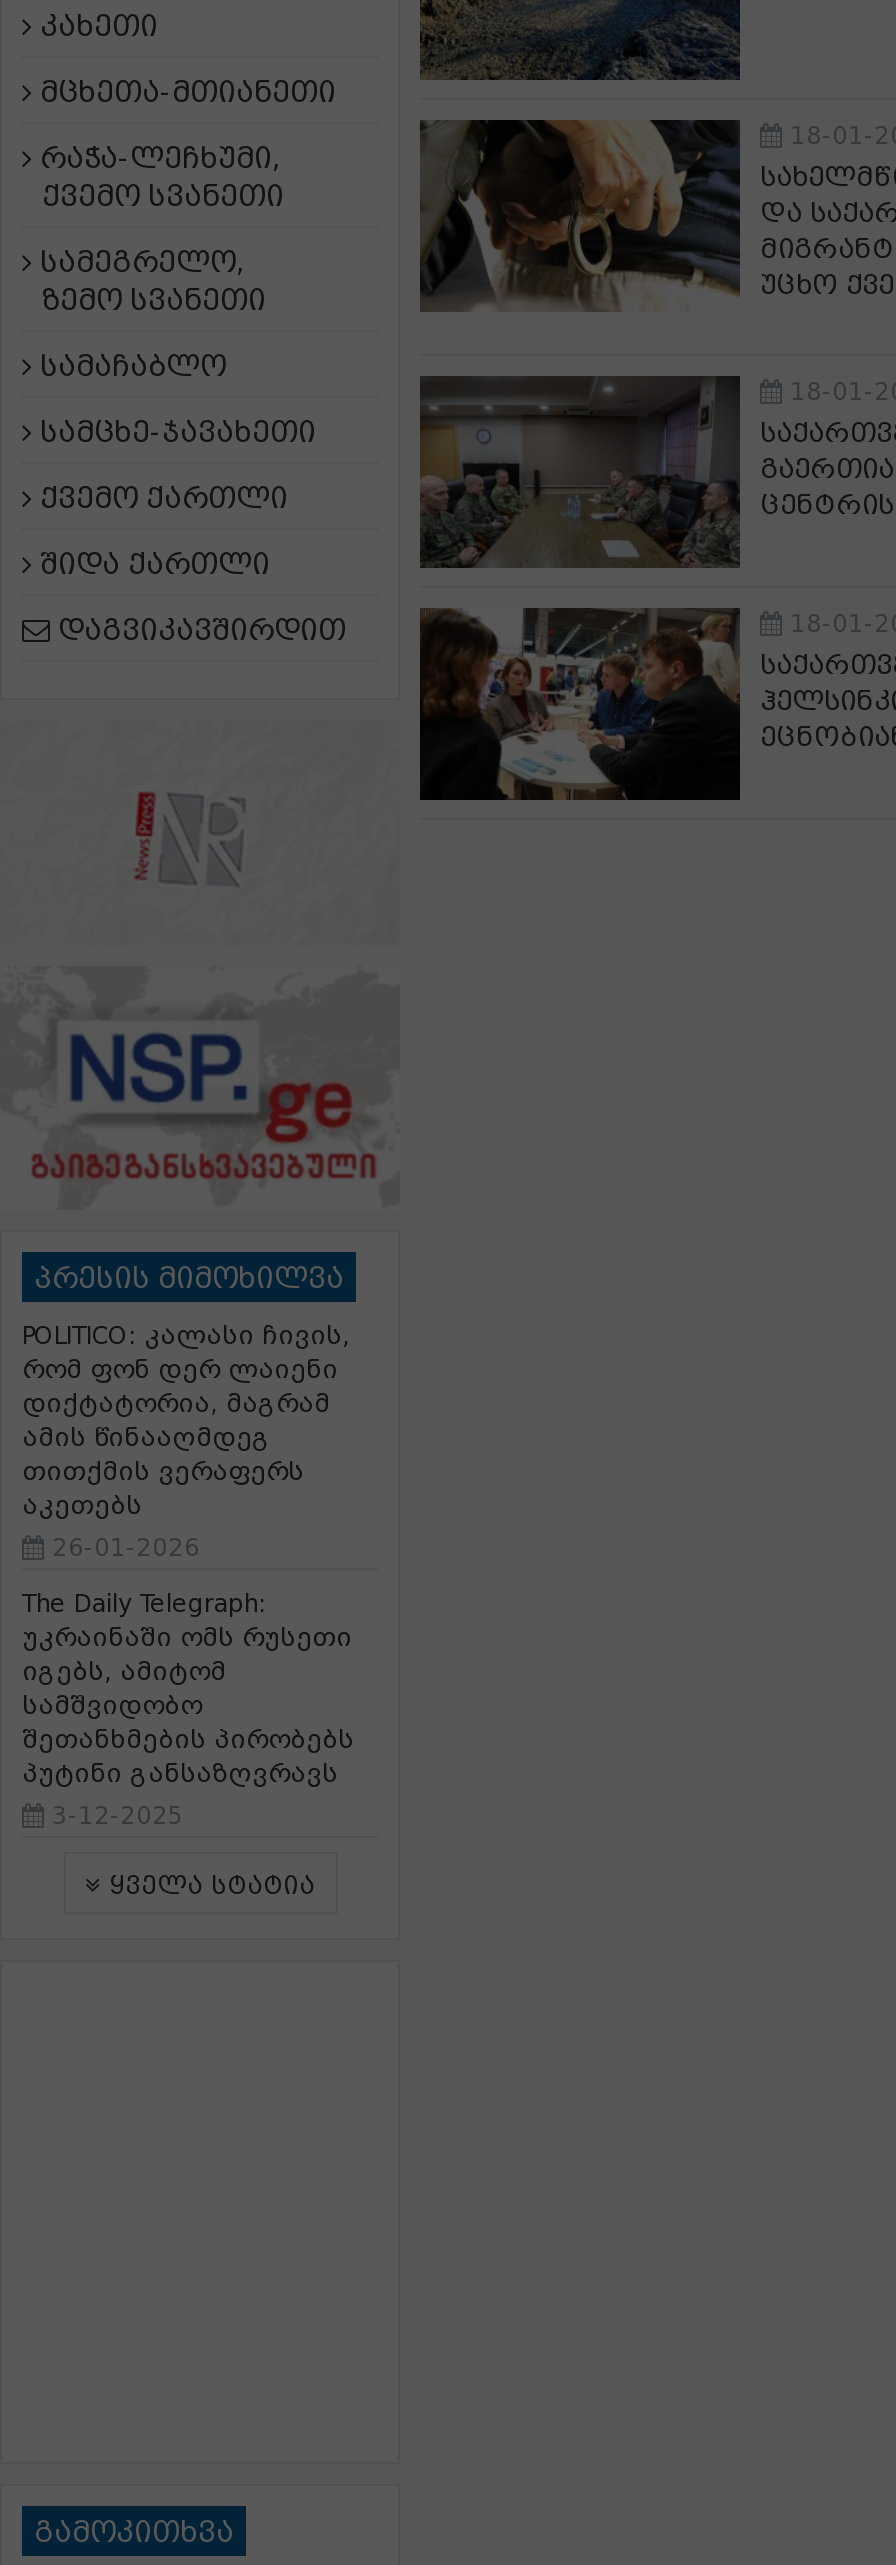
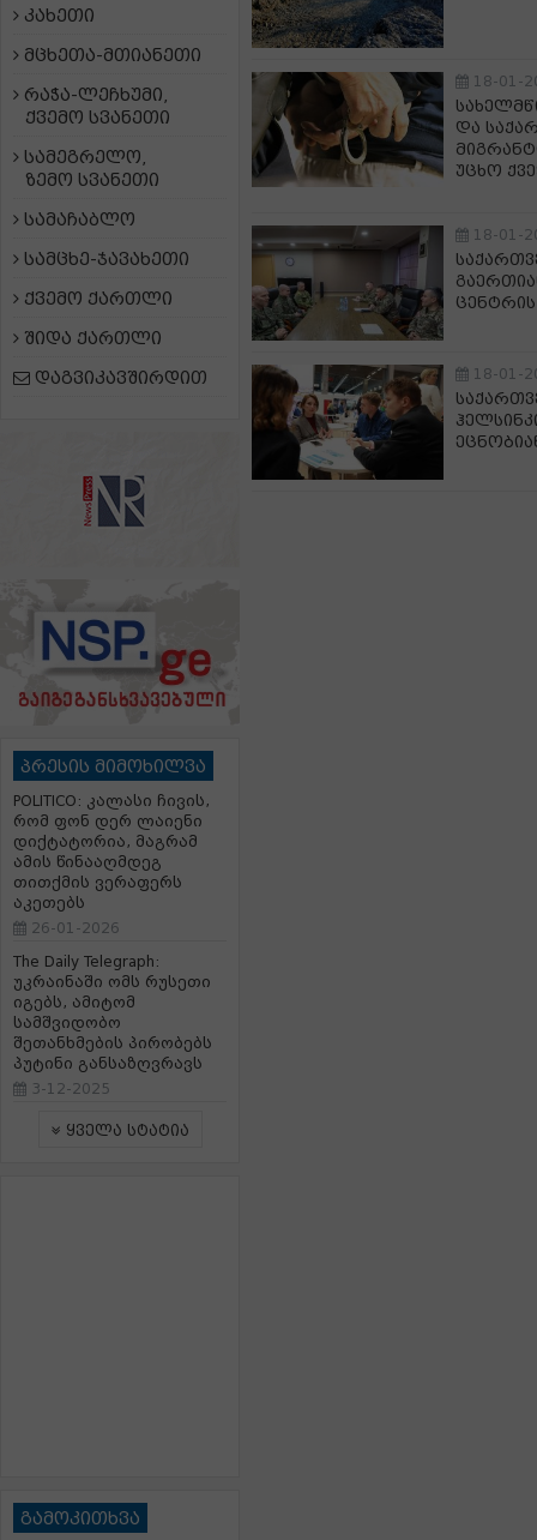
+ [image]
